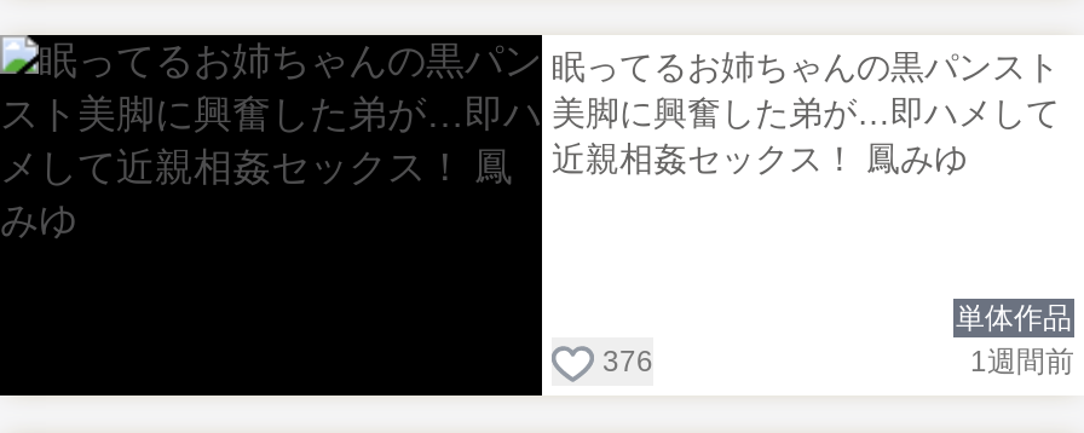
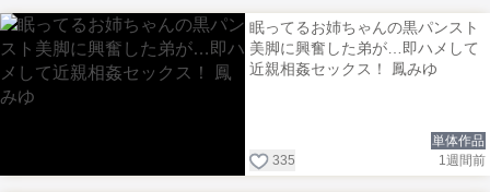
- 376
+ 335
